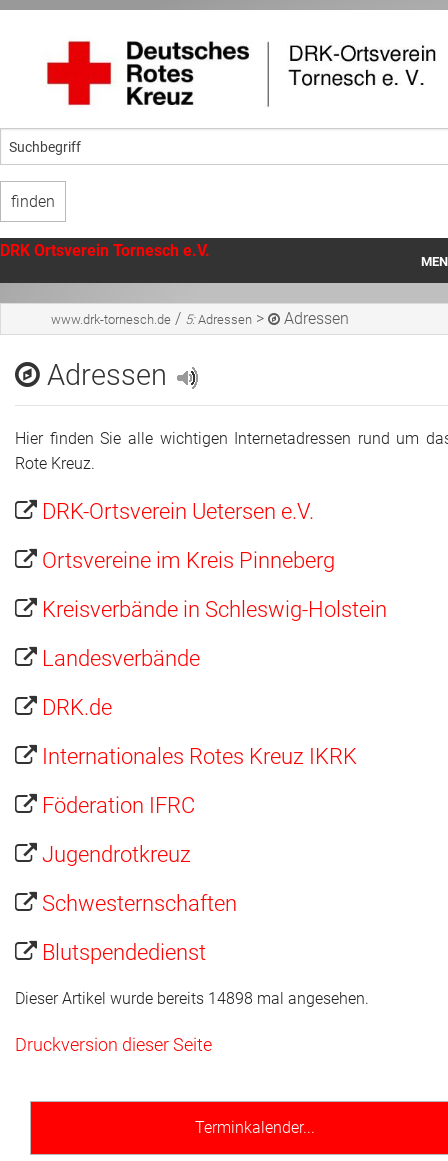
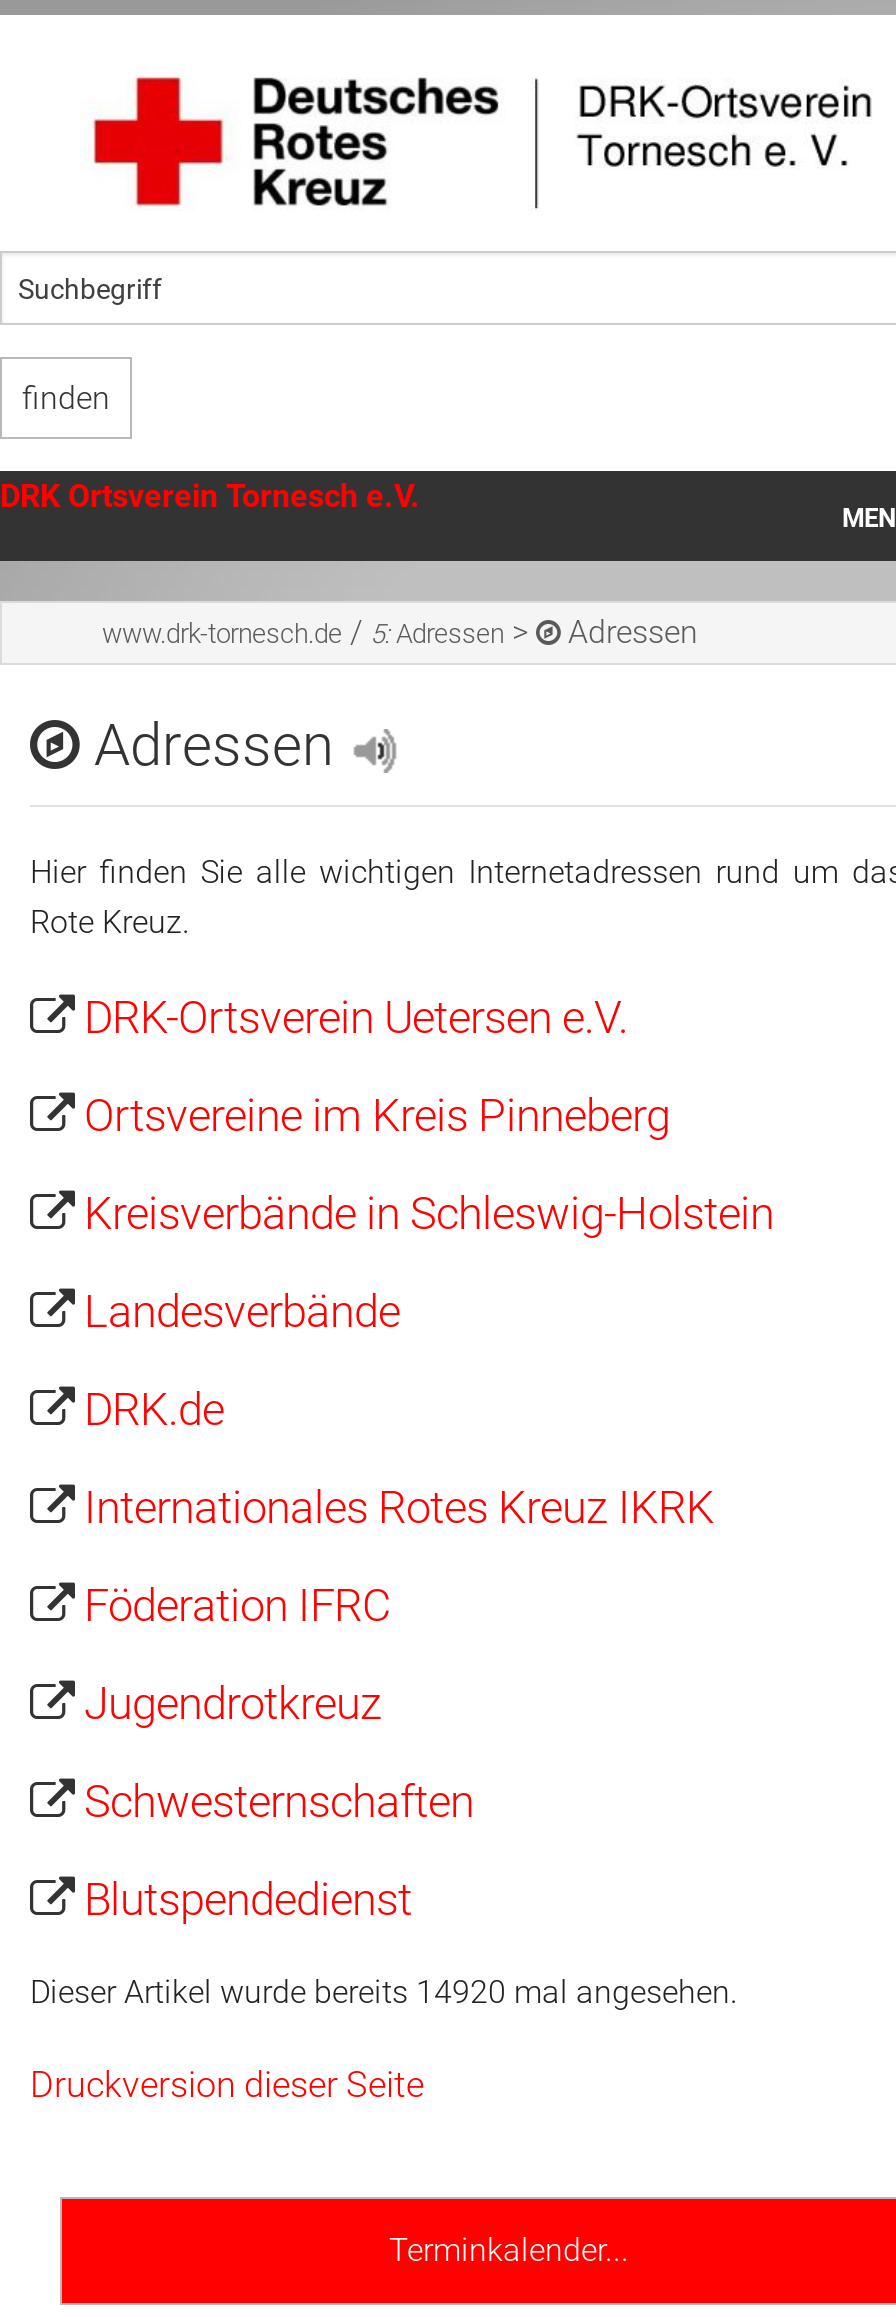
- Dieser Artikel wurde bereits 14898 mal angesehen.
+ Dieser Artikel wurde bereits 14920 mal angesehen.
